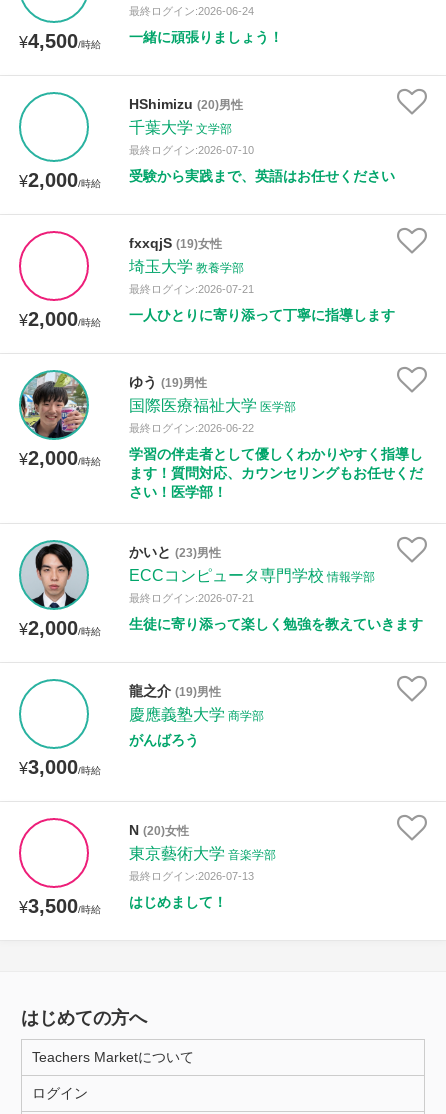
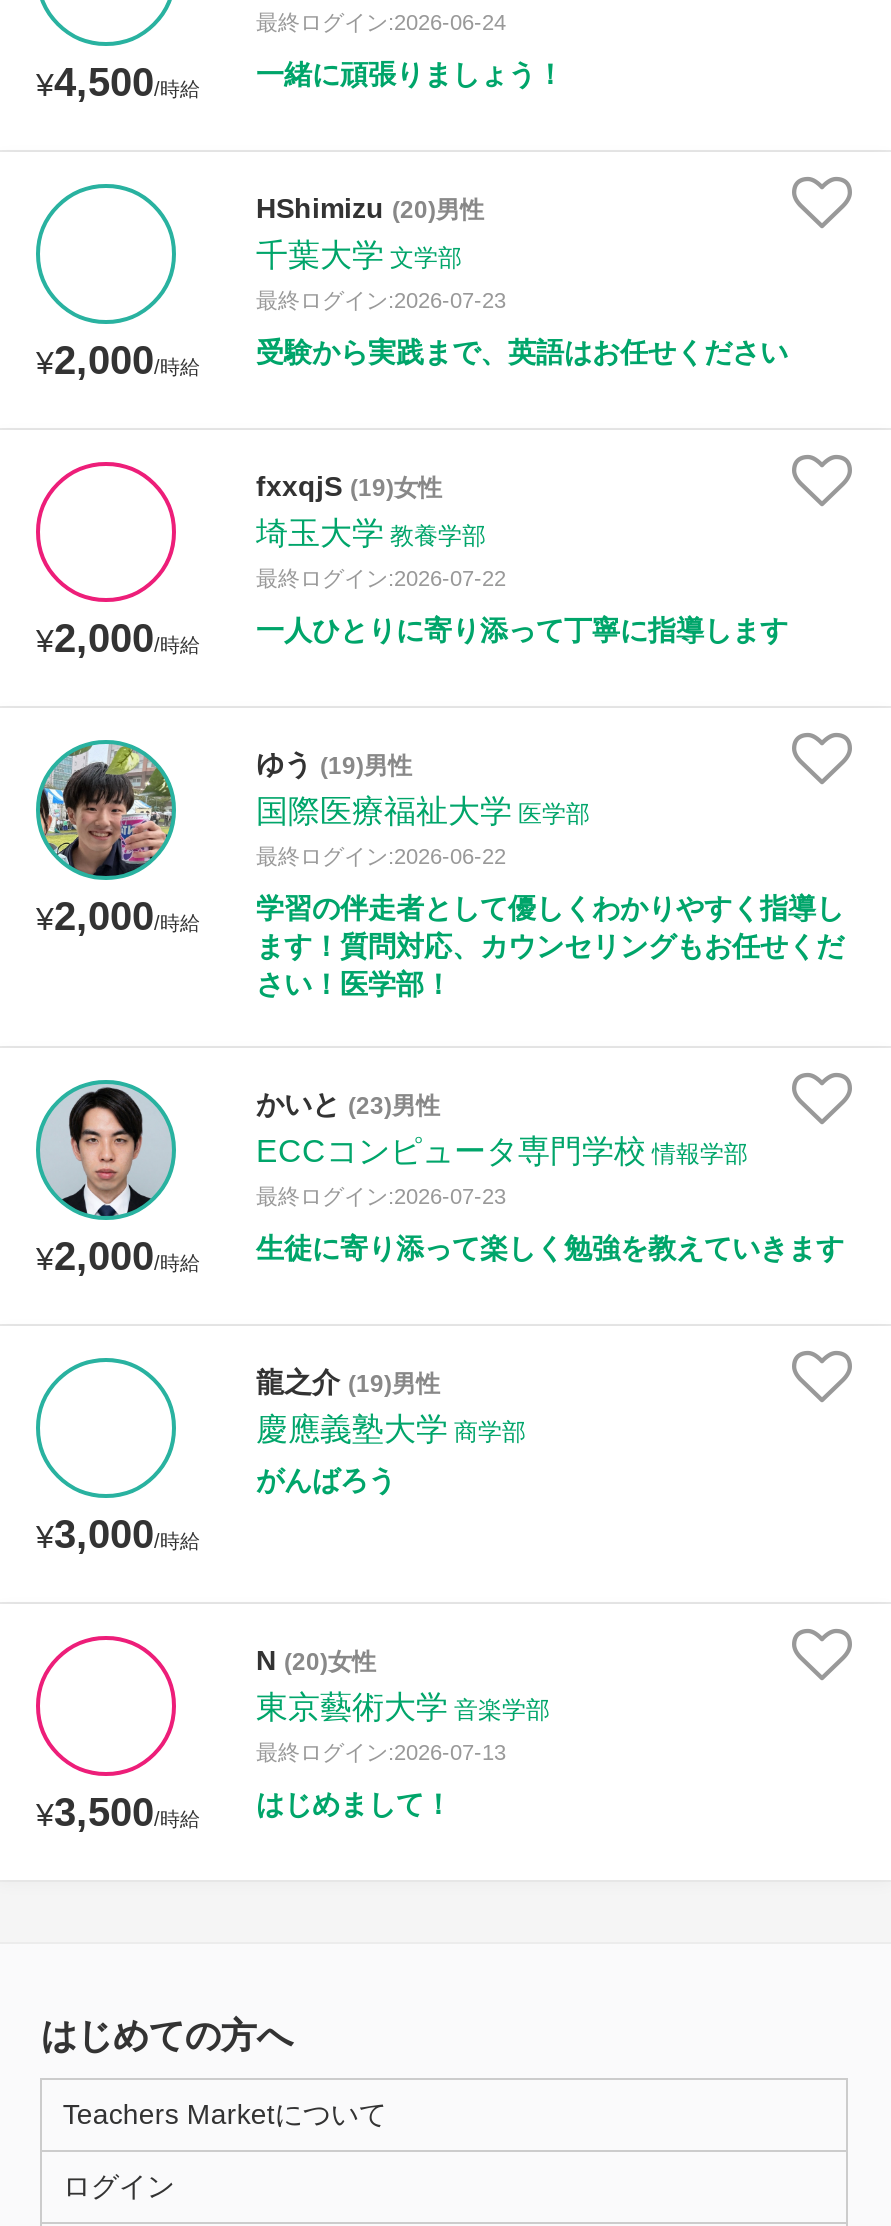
- 最終ログイン:2026-07-10
+ 最終ログイン:2026-07-23

- 最終ログイン:2026-07-21
+ 最終ログイン:2026-07-22

- 最終ログイン:2026-07-21
+ 最終ログイン:2026-07-23
